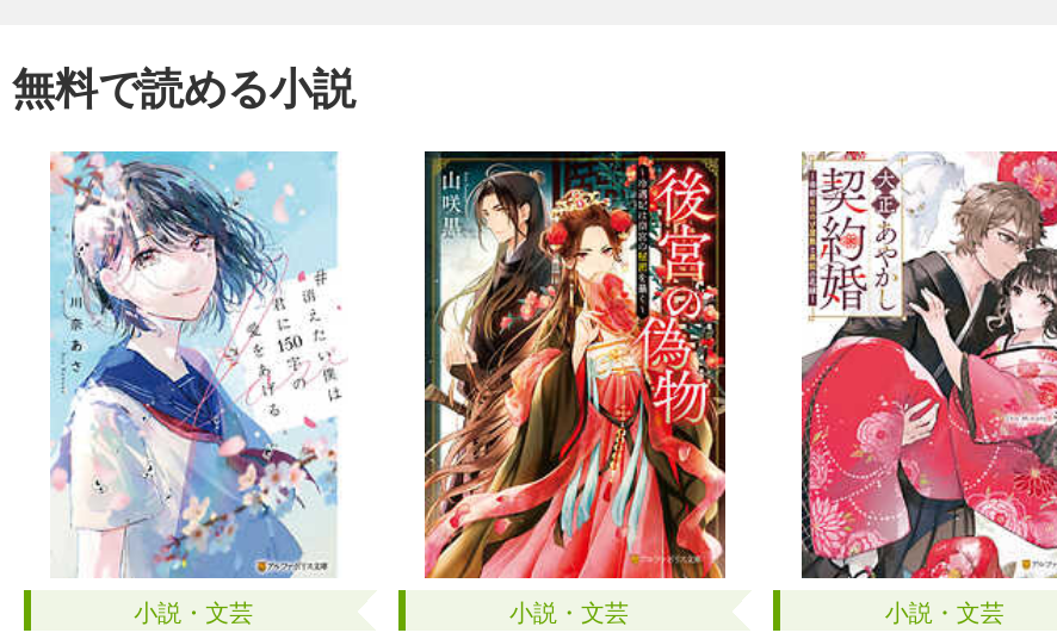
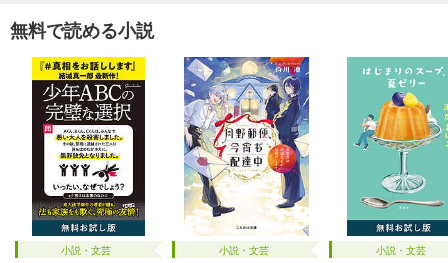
- [image]
+ [image]

- [image]
+ [image]

- [image]
+ [image]
